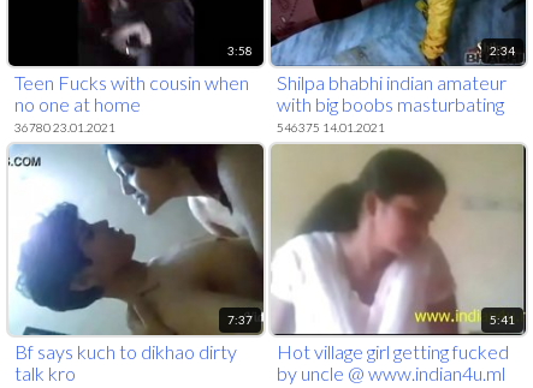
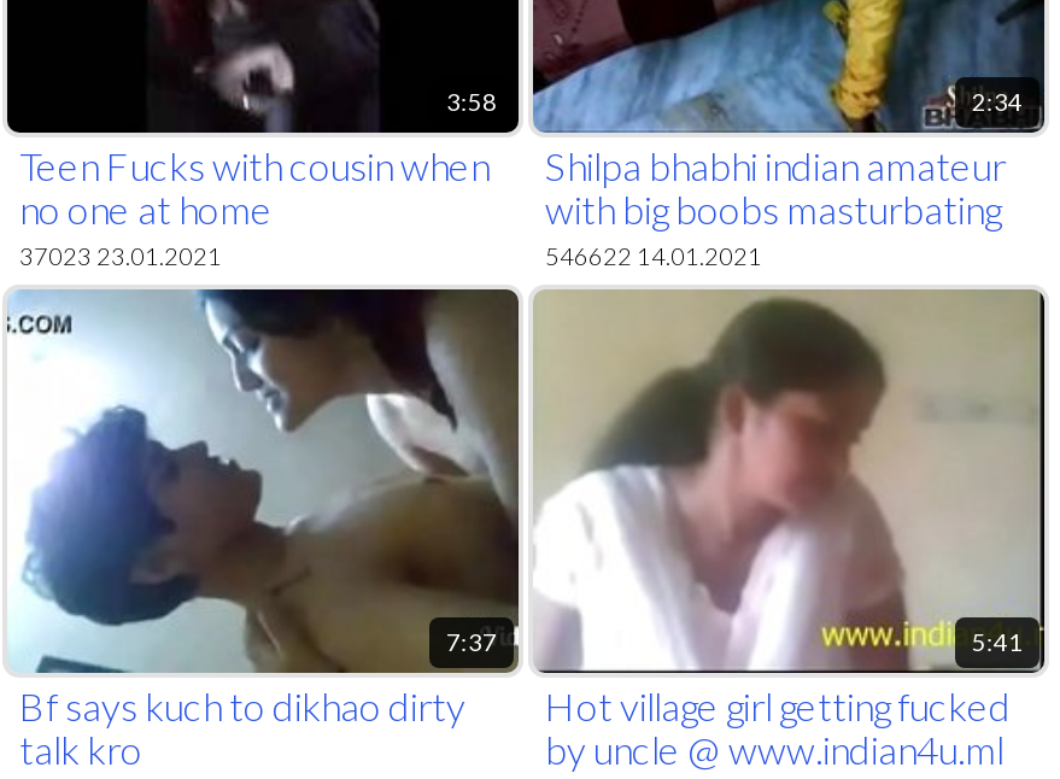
- 36780 23.01.2021
+ 37023 23.01.2021

- 546375 14.01.2021
+ 546622 14.01.2021
